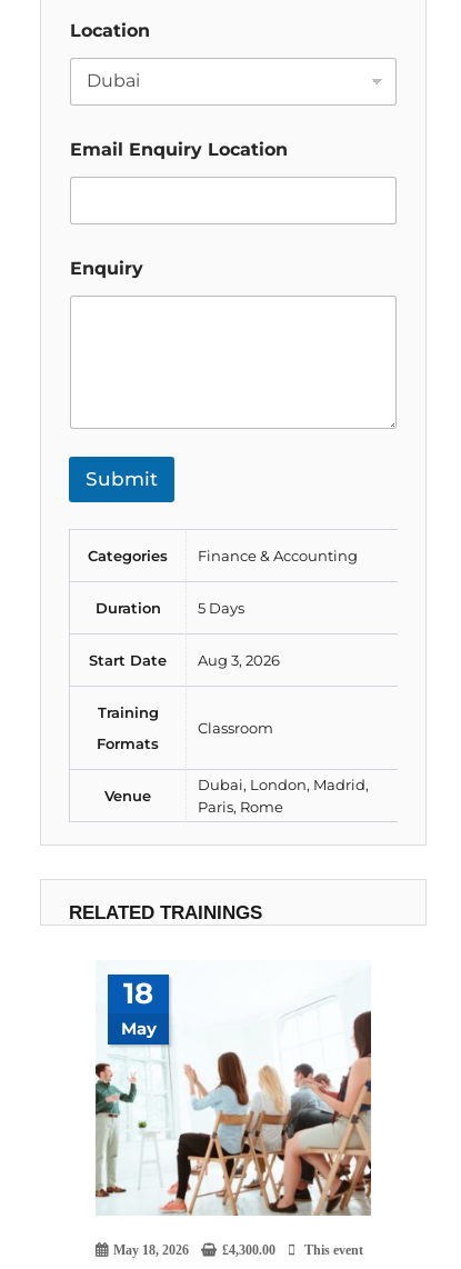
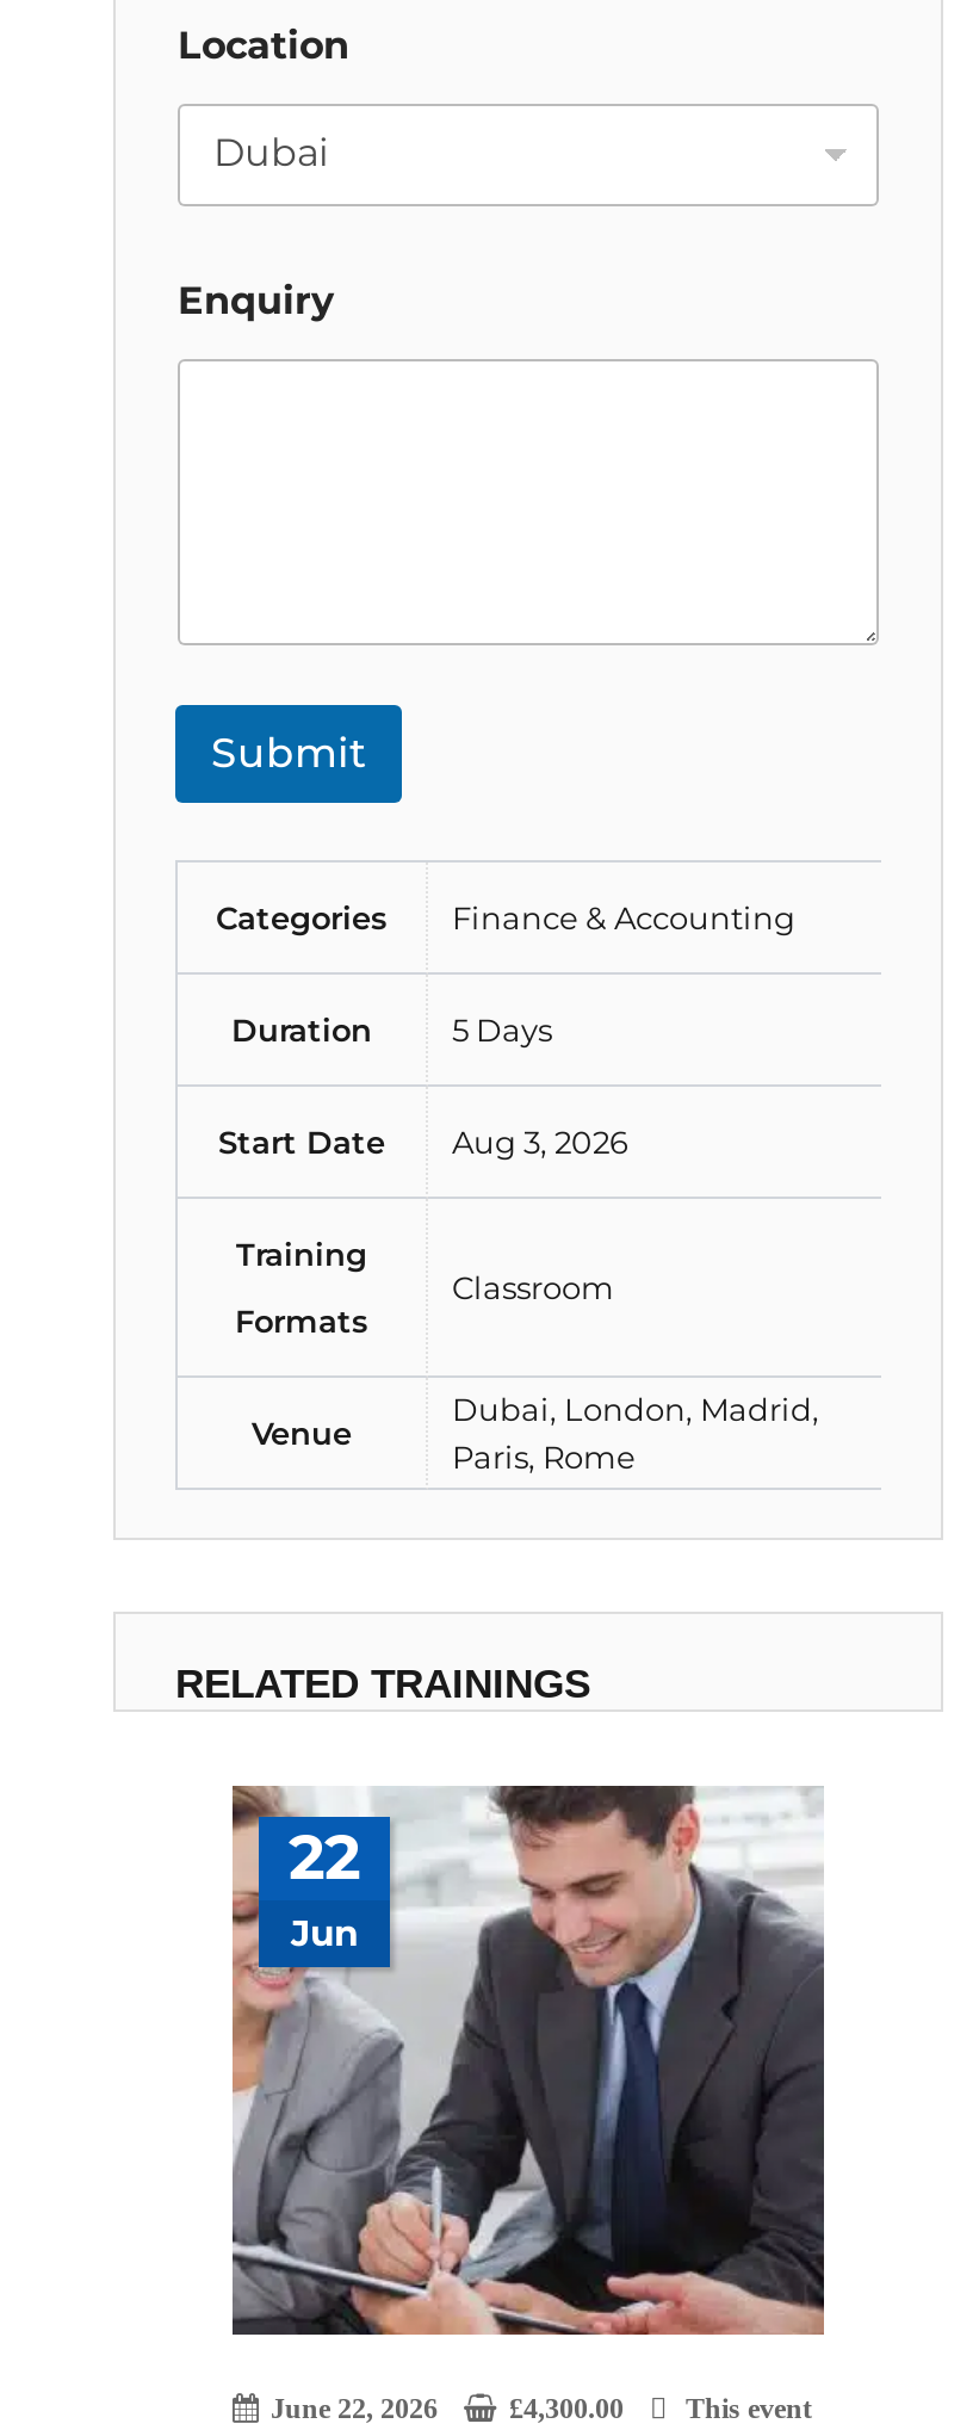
- Email Enquiry Location

- [image]
- 18
- May
+ [image]
+ 22
+ Jun

- May 18, 2026
+ June 22, 2026
